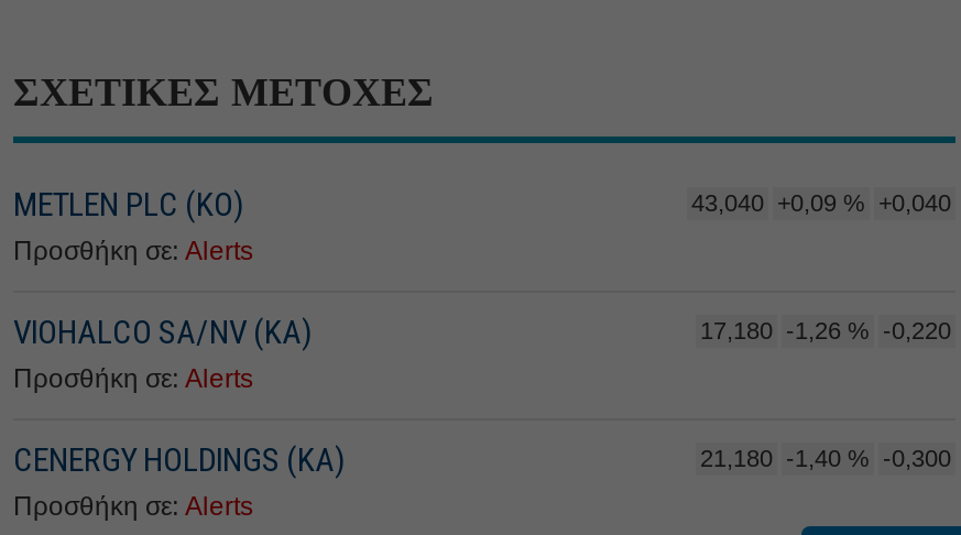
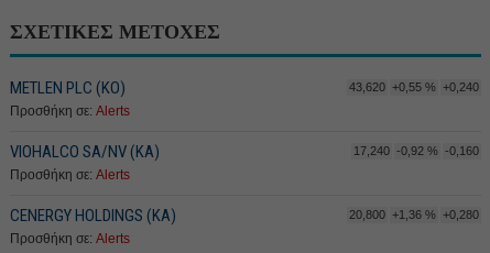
- 43,040 +0,09 % +0,040
+ 43,620 +0,55 % +0,240

- 17,180 -1,26 % -0,220
+ 17,240 -0,92 % -0,160

- 21,180 -1,40 % -0,300
+ 20,800 +1,36 % +0,280
